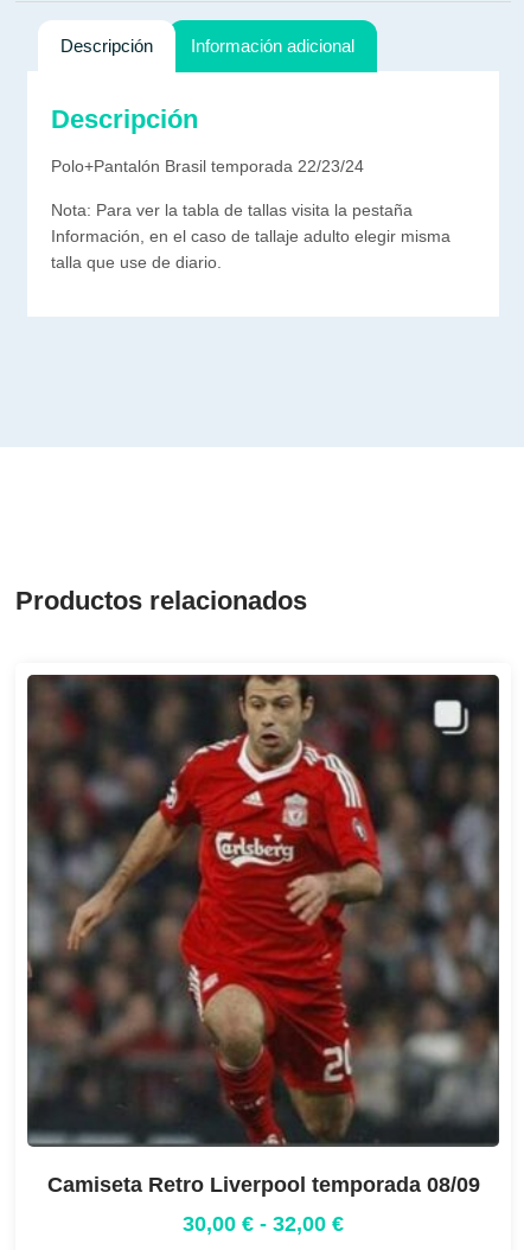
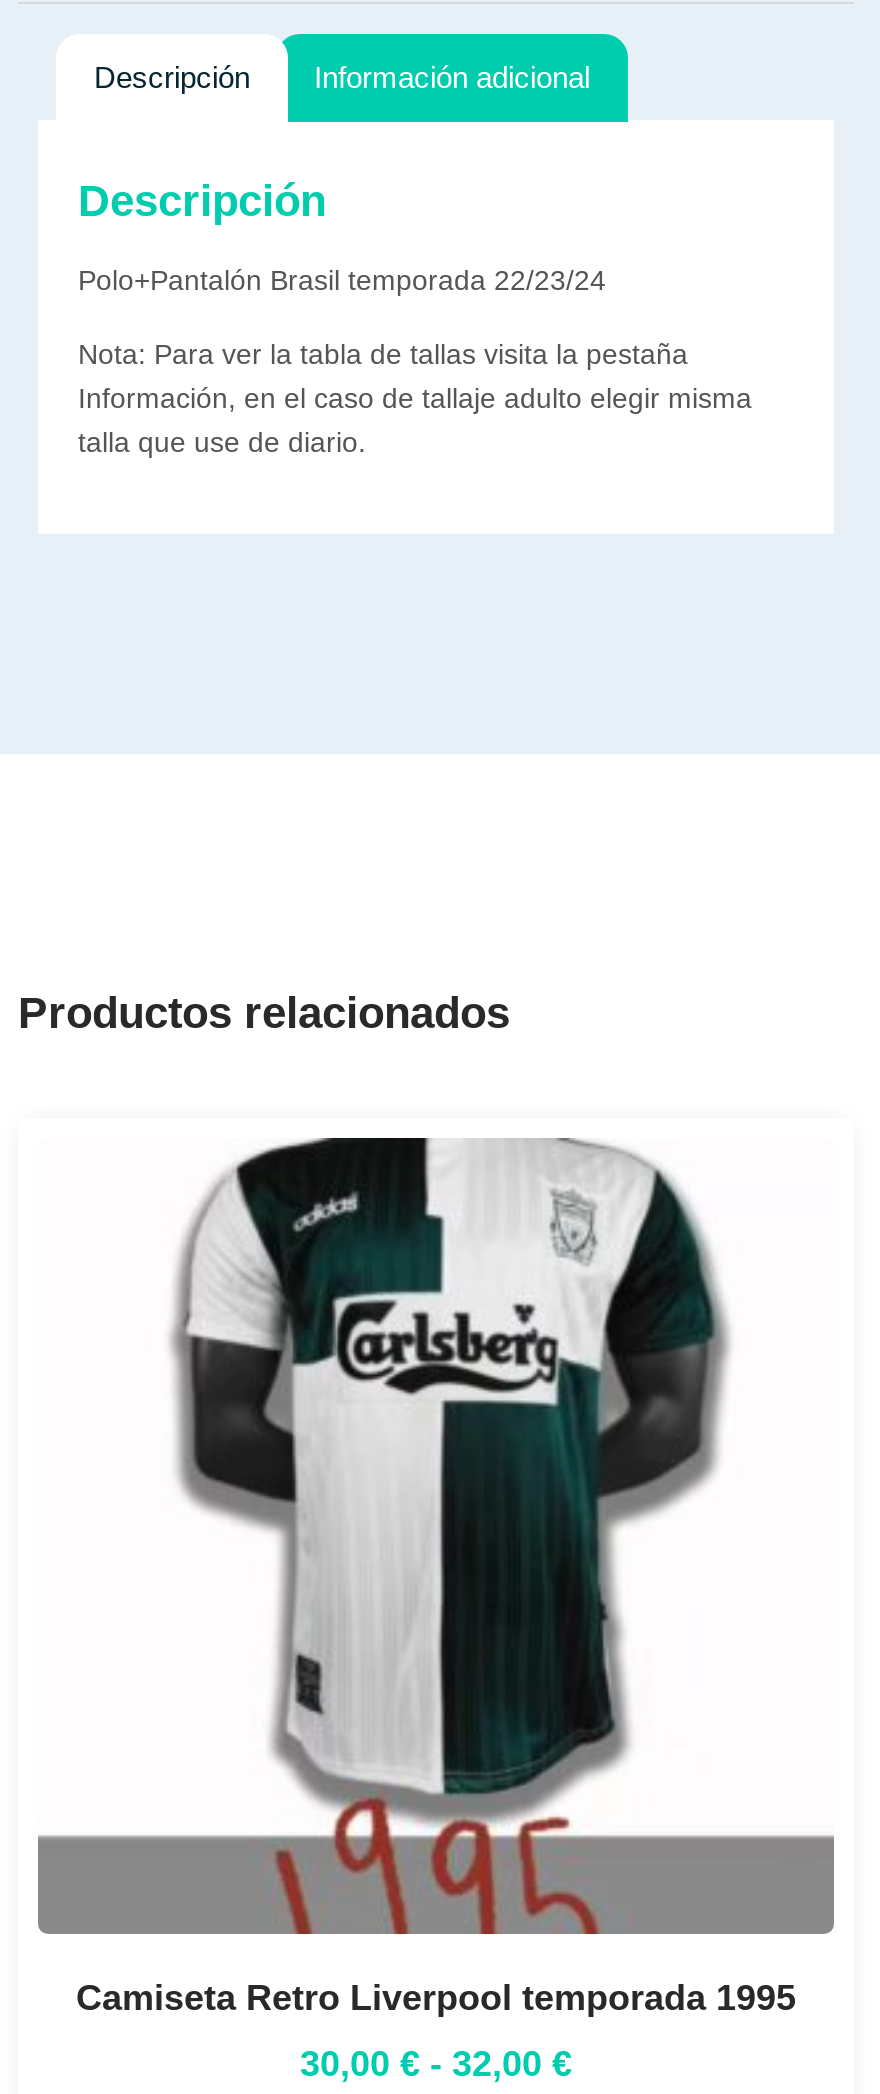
- [image]
- Camiseta Retro Liverpool temporada 08/09
+ [image]
+ Camiseta Retro Liverpool temporada 1995
